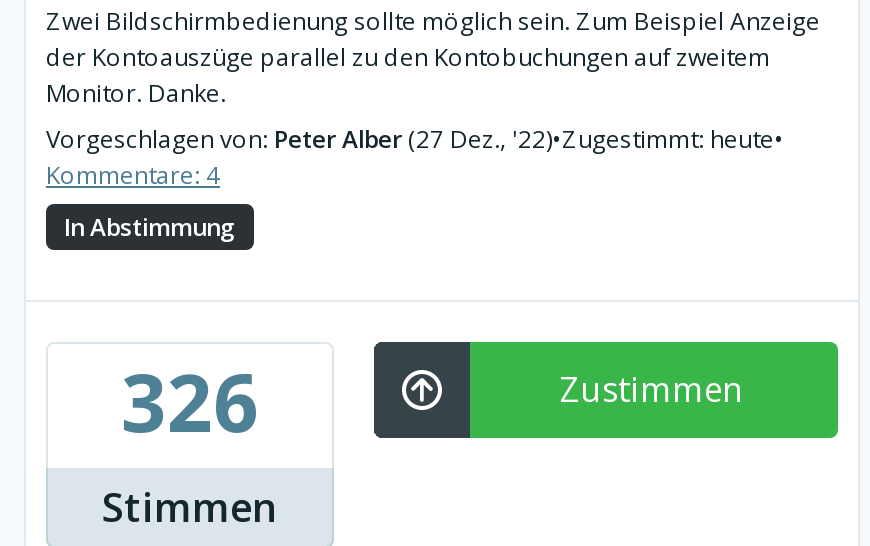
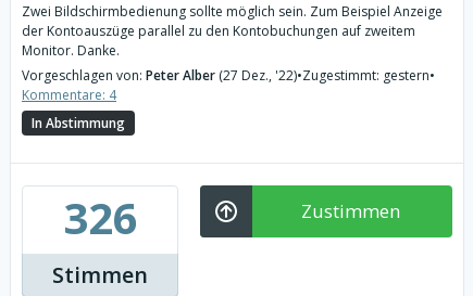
- Vorgeschlagen von: Peter Alber (27 Dez., '22)•Zugestimmt: heute•
+ Vorgeschlagen von: Peter Alber (27 Dez., '22)•Zugestimmt: gestern•
